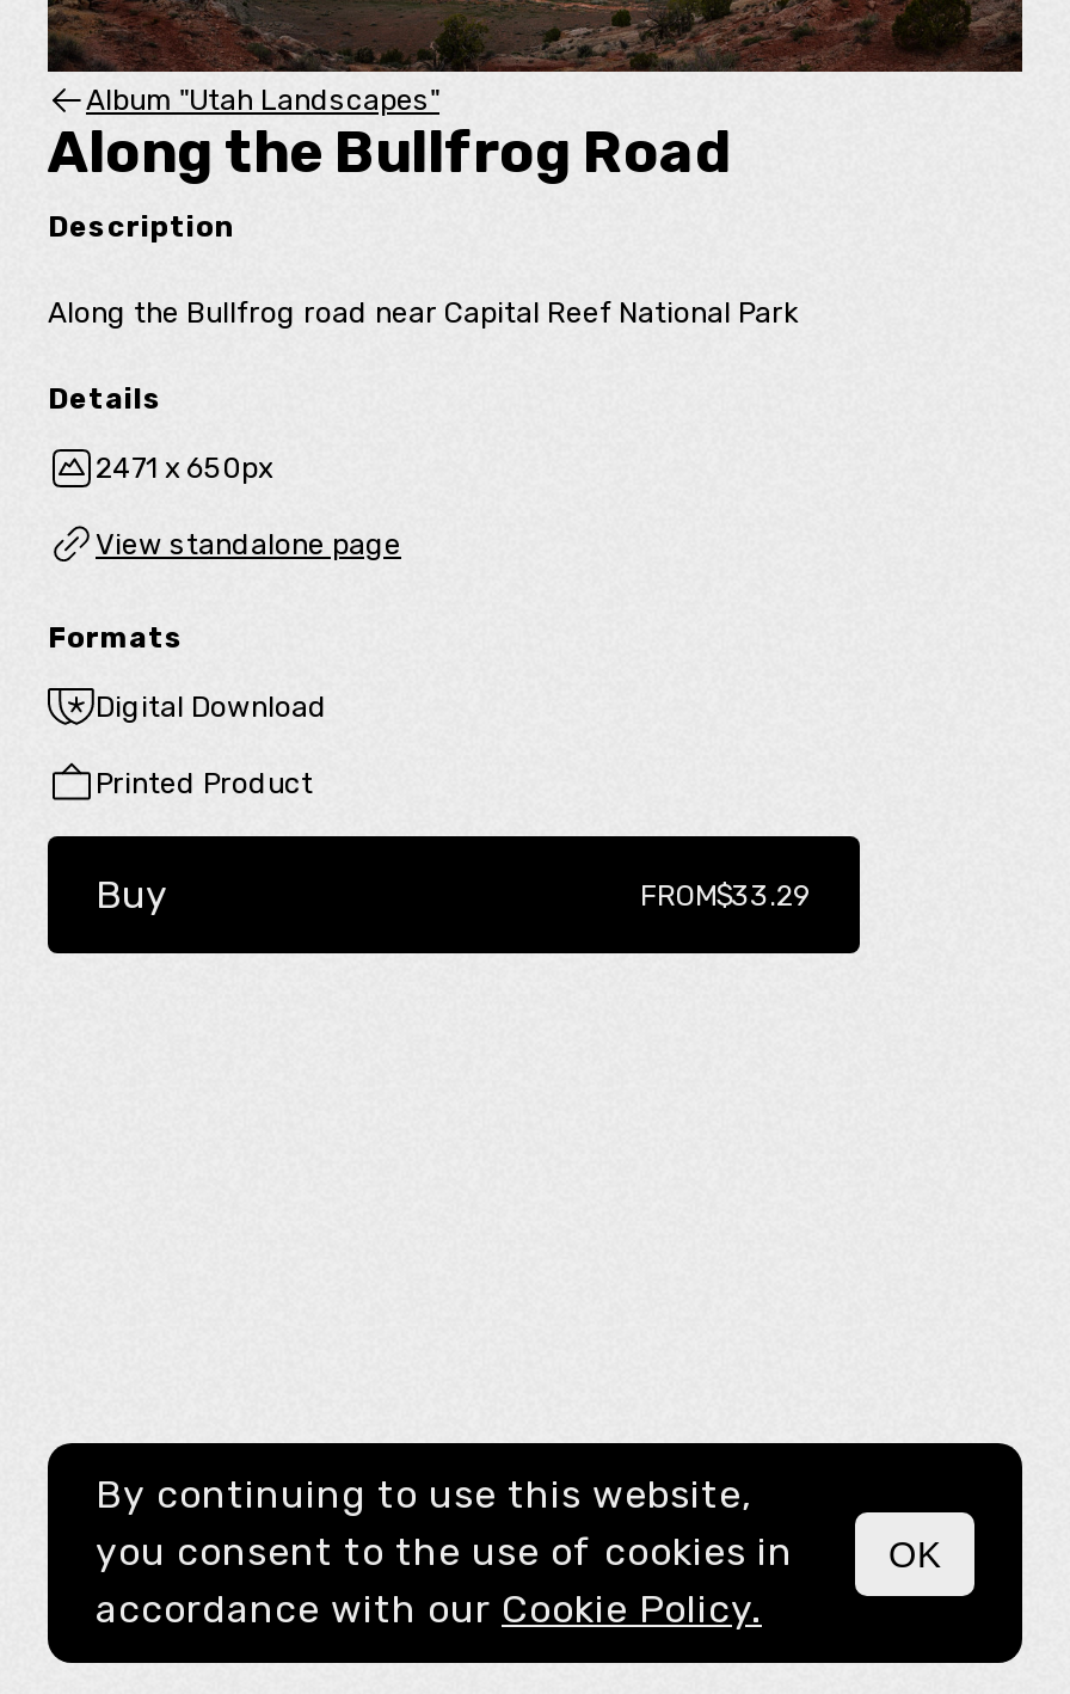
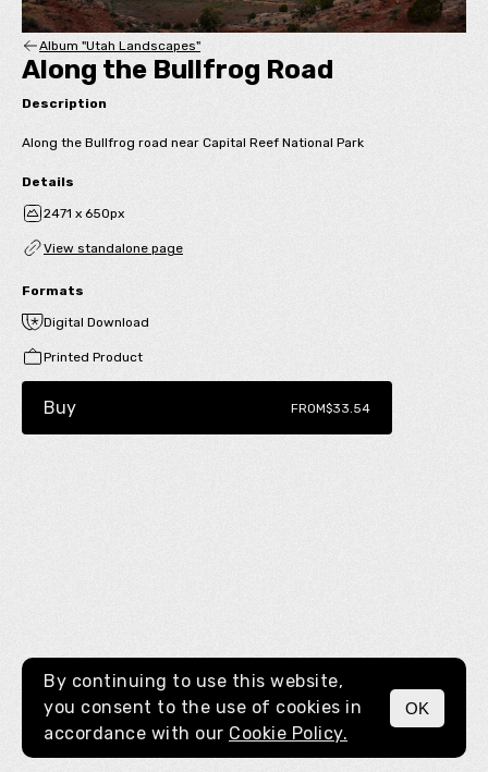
- FROM$33.29
+ FROM$33.54
